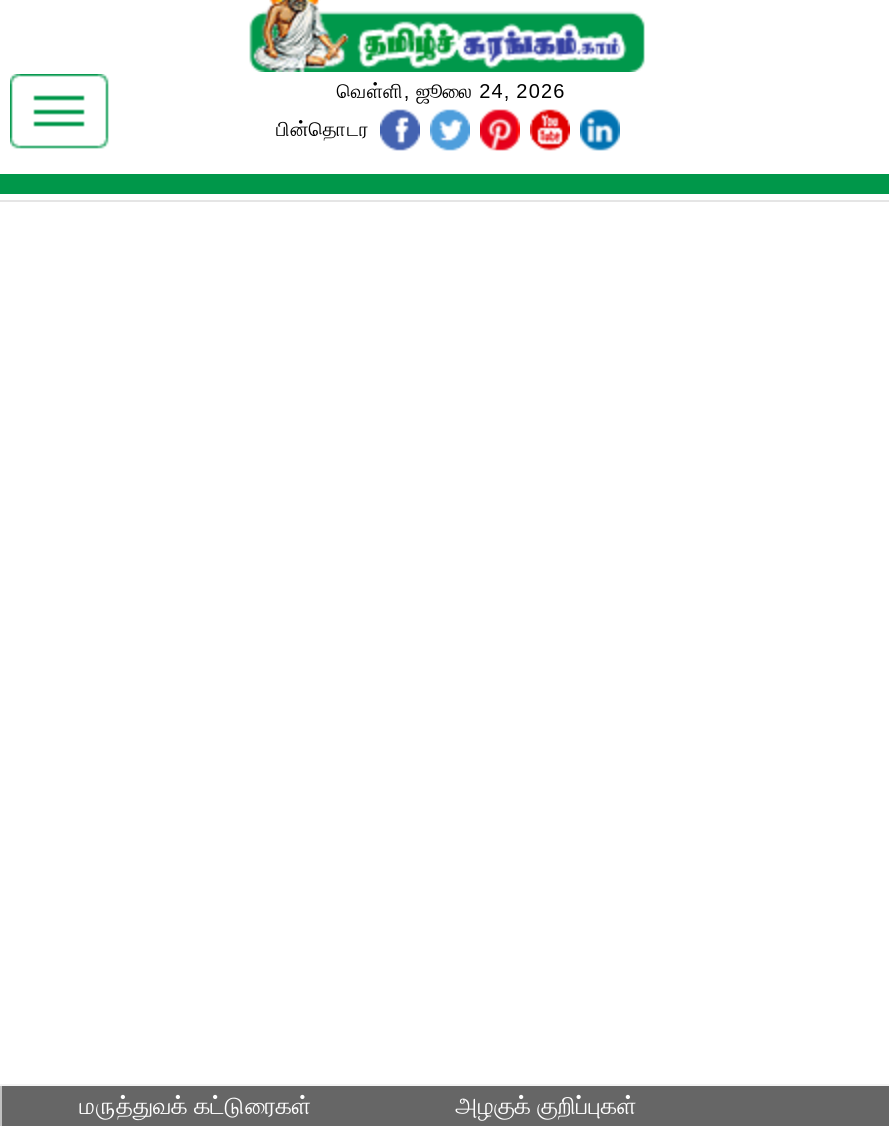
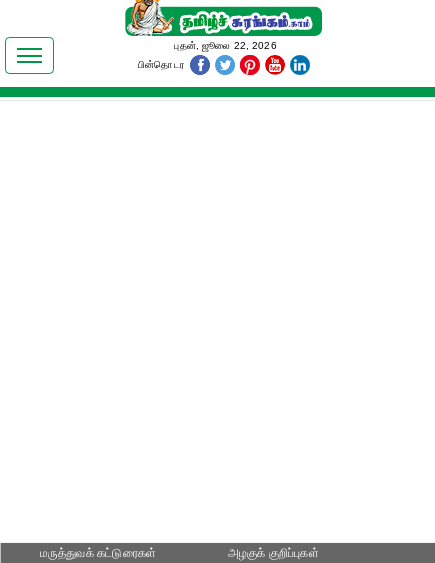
- வெள்ளி, ஜூலை 24, 2026
+ புதன், ஜூலை 22, 2026
